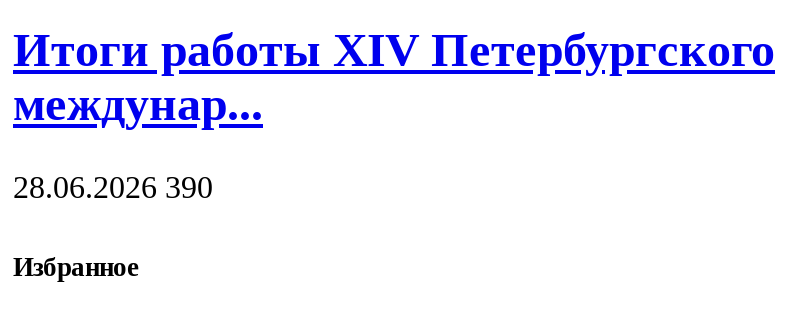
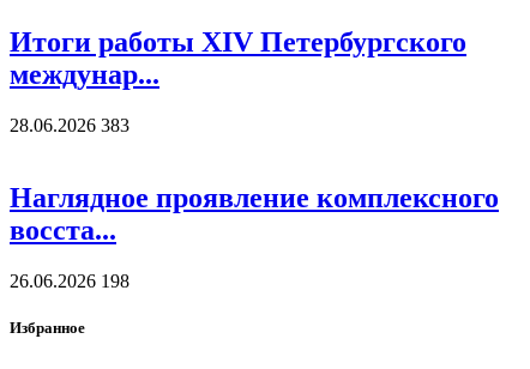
- 28.06.2026 390
+ 28.06.2026 383
+ Наглядное проявление комплексного
+ восста...
+ 26.06.2026 198
